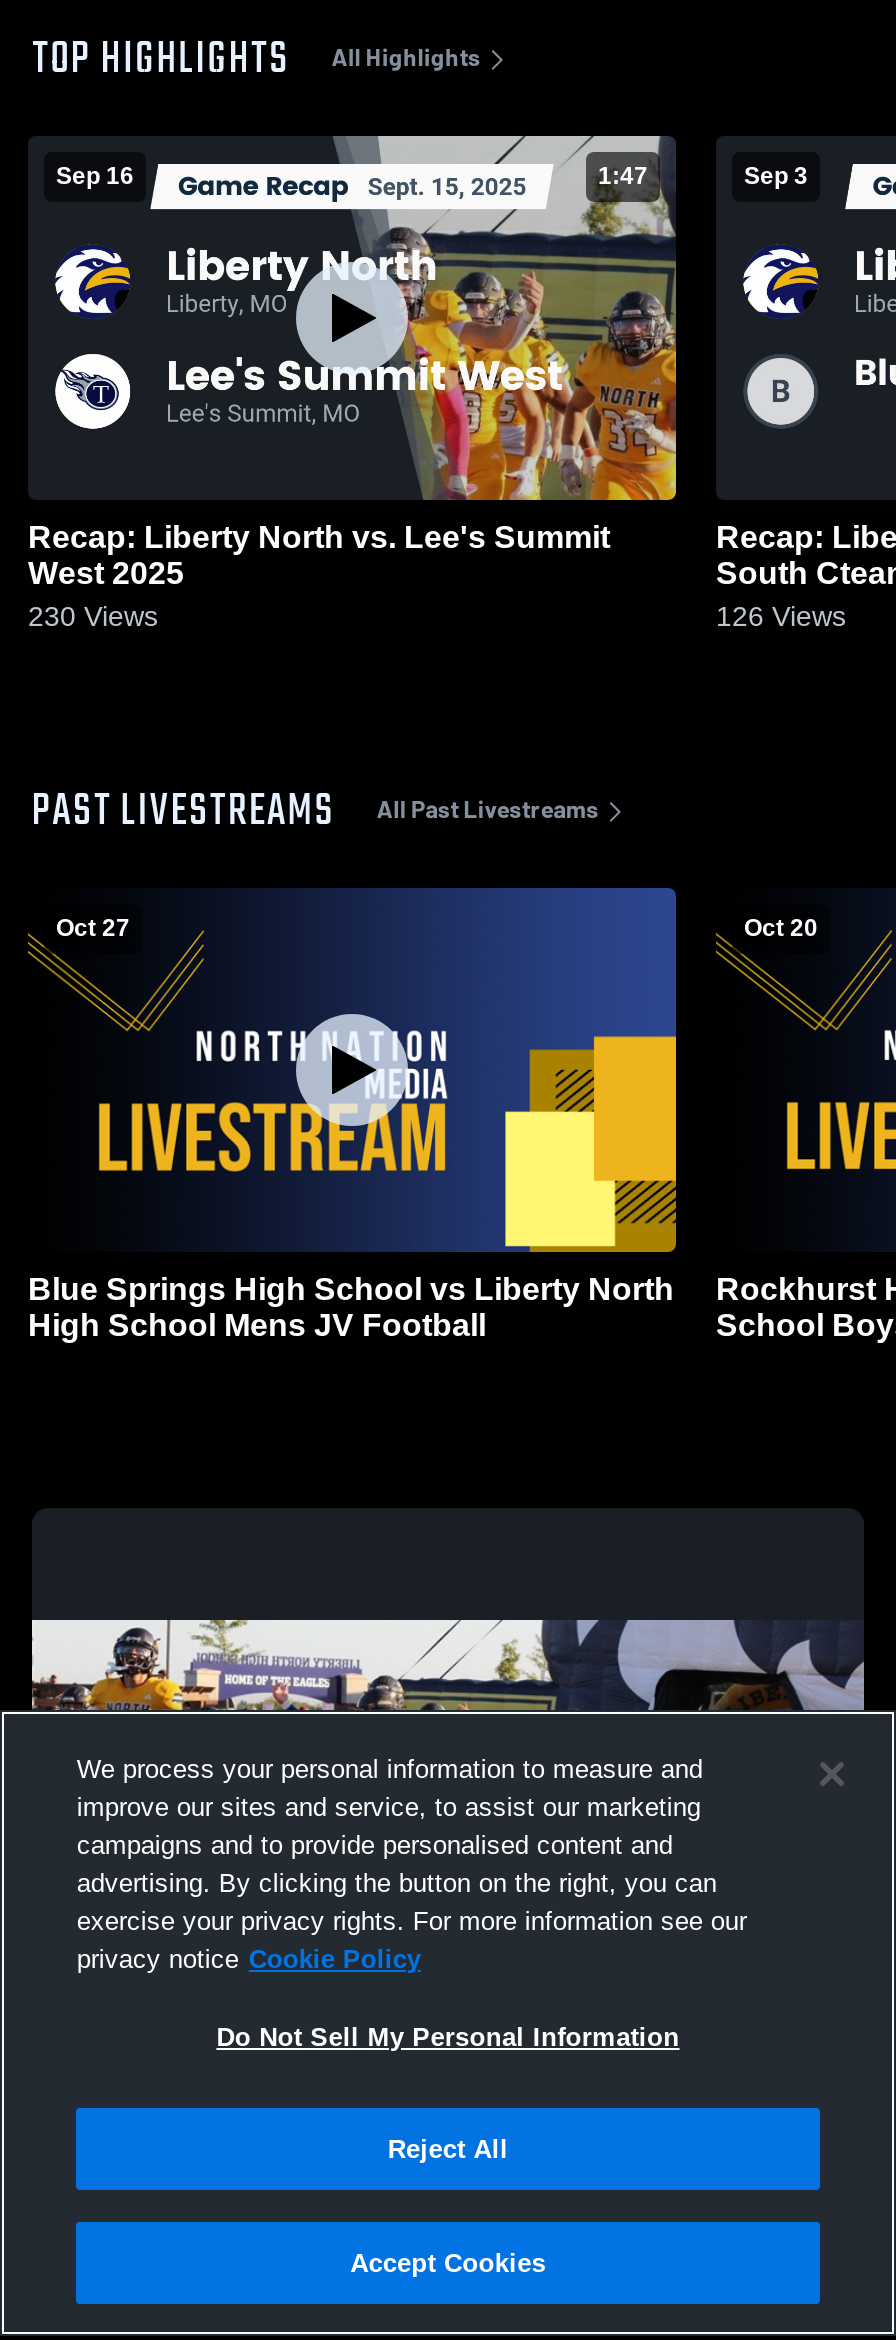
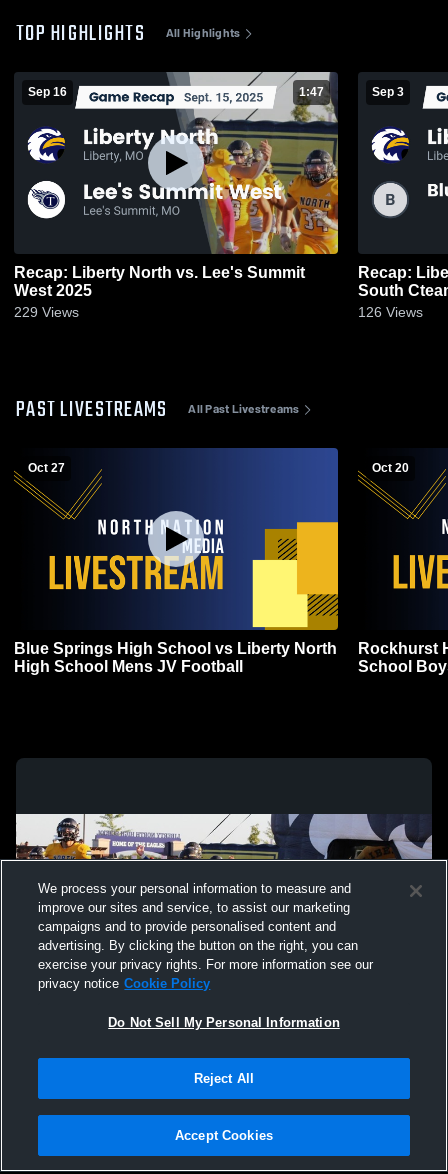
- 230 Views
+ 229 Views
